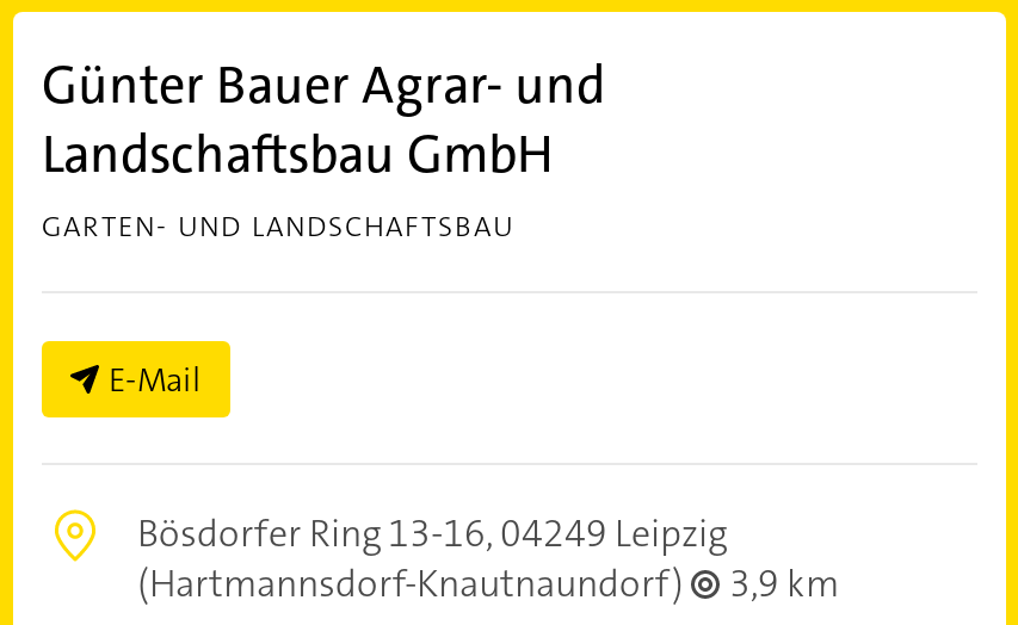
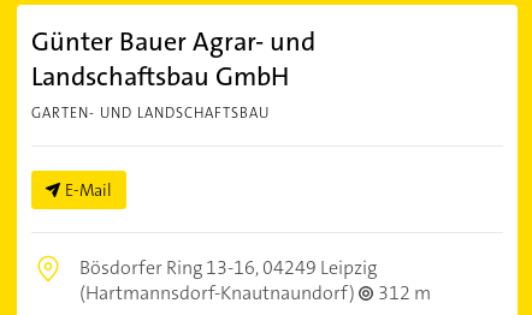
- (Hartmannsdorf-Knautnaundorf) 3,9 km
+ (Hartmannsdorf-Knautnaundorf) 312 m
